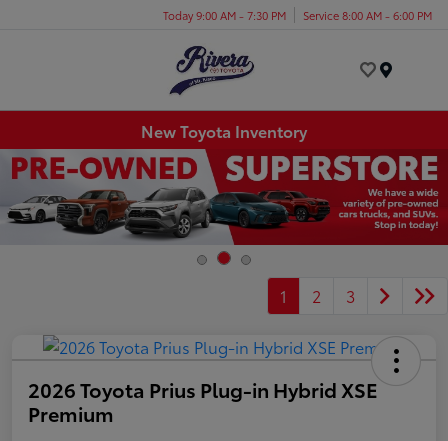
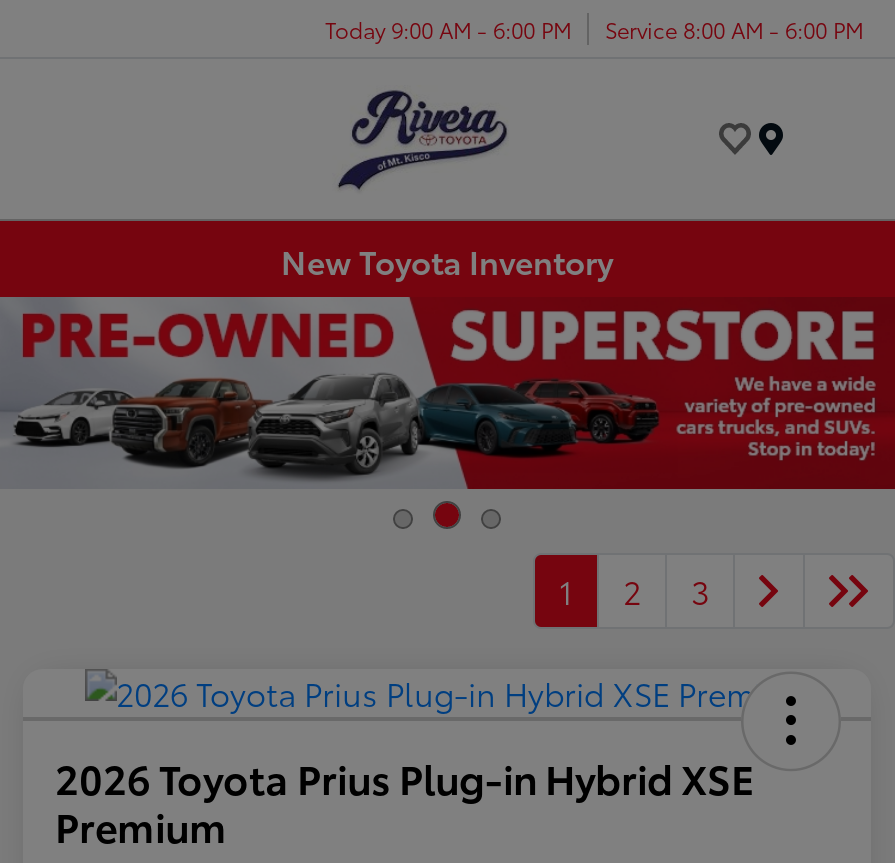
- Today 9:00 AM - 7:30 PM Service 8:00 AM - 6:00 PM
+ Today 9:00 AM - 6:00 PM Service 8:00 AM - 6:00 PM
